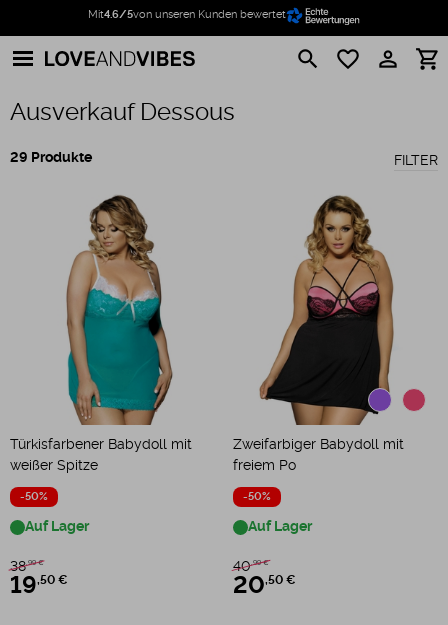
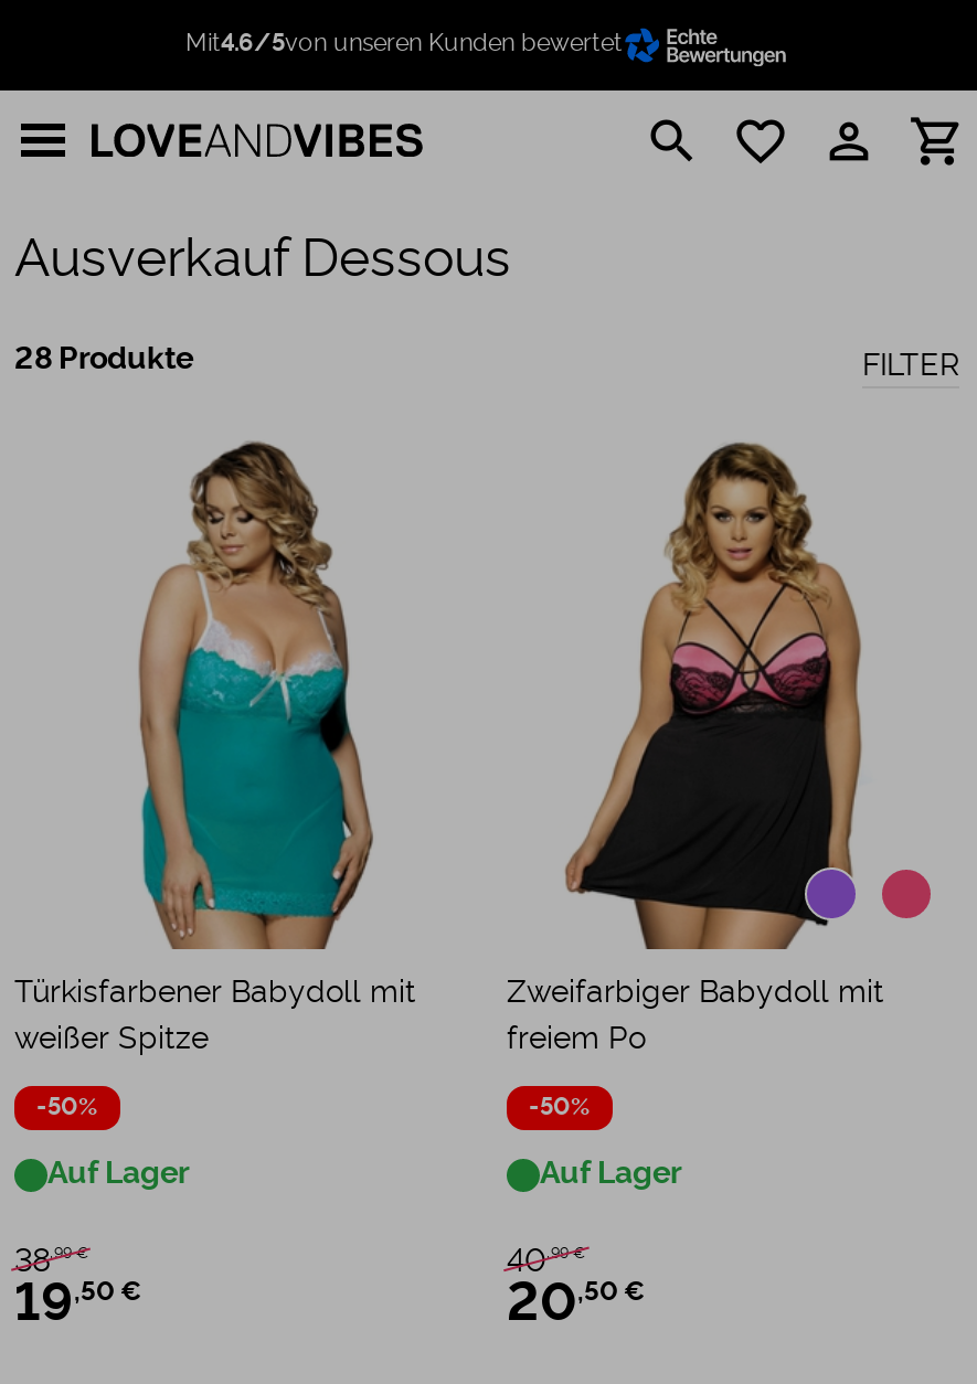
- 29 Produkte
+ 28 Produkte
